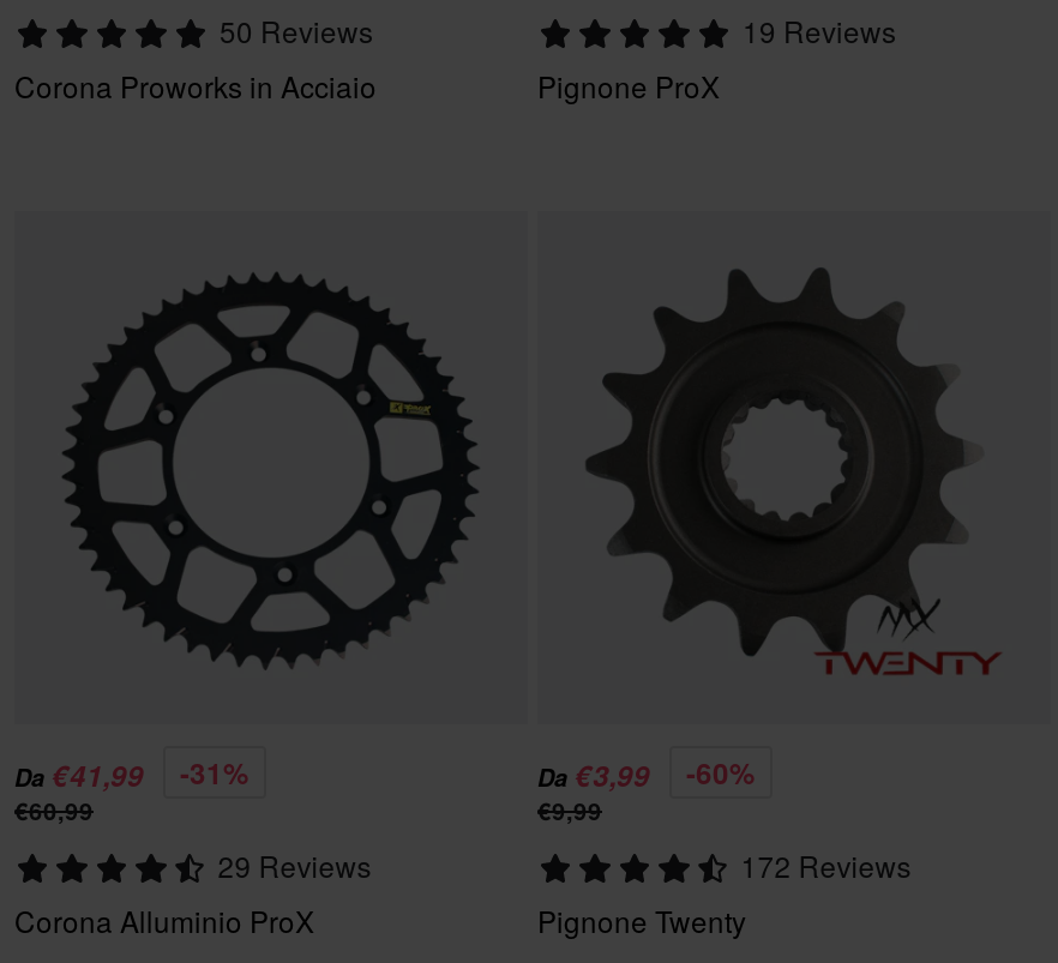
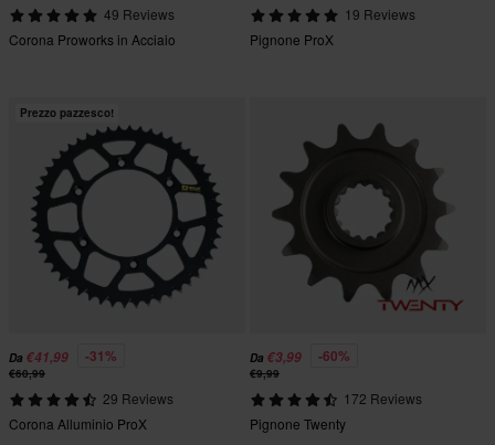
- 50 Reviews
+ 49 Reviews

+ Prezzo pazzesco!
